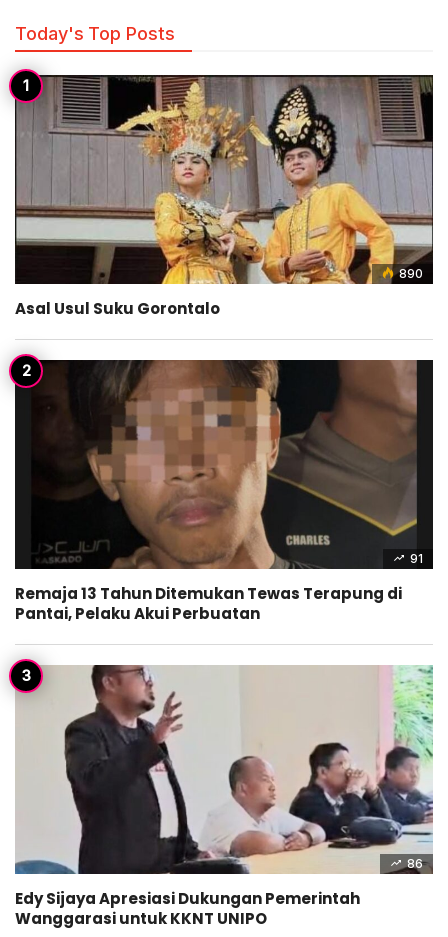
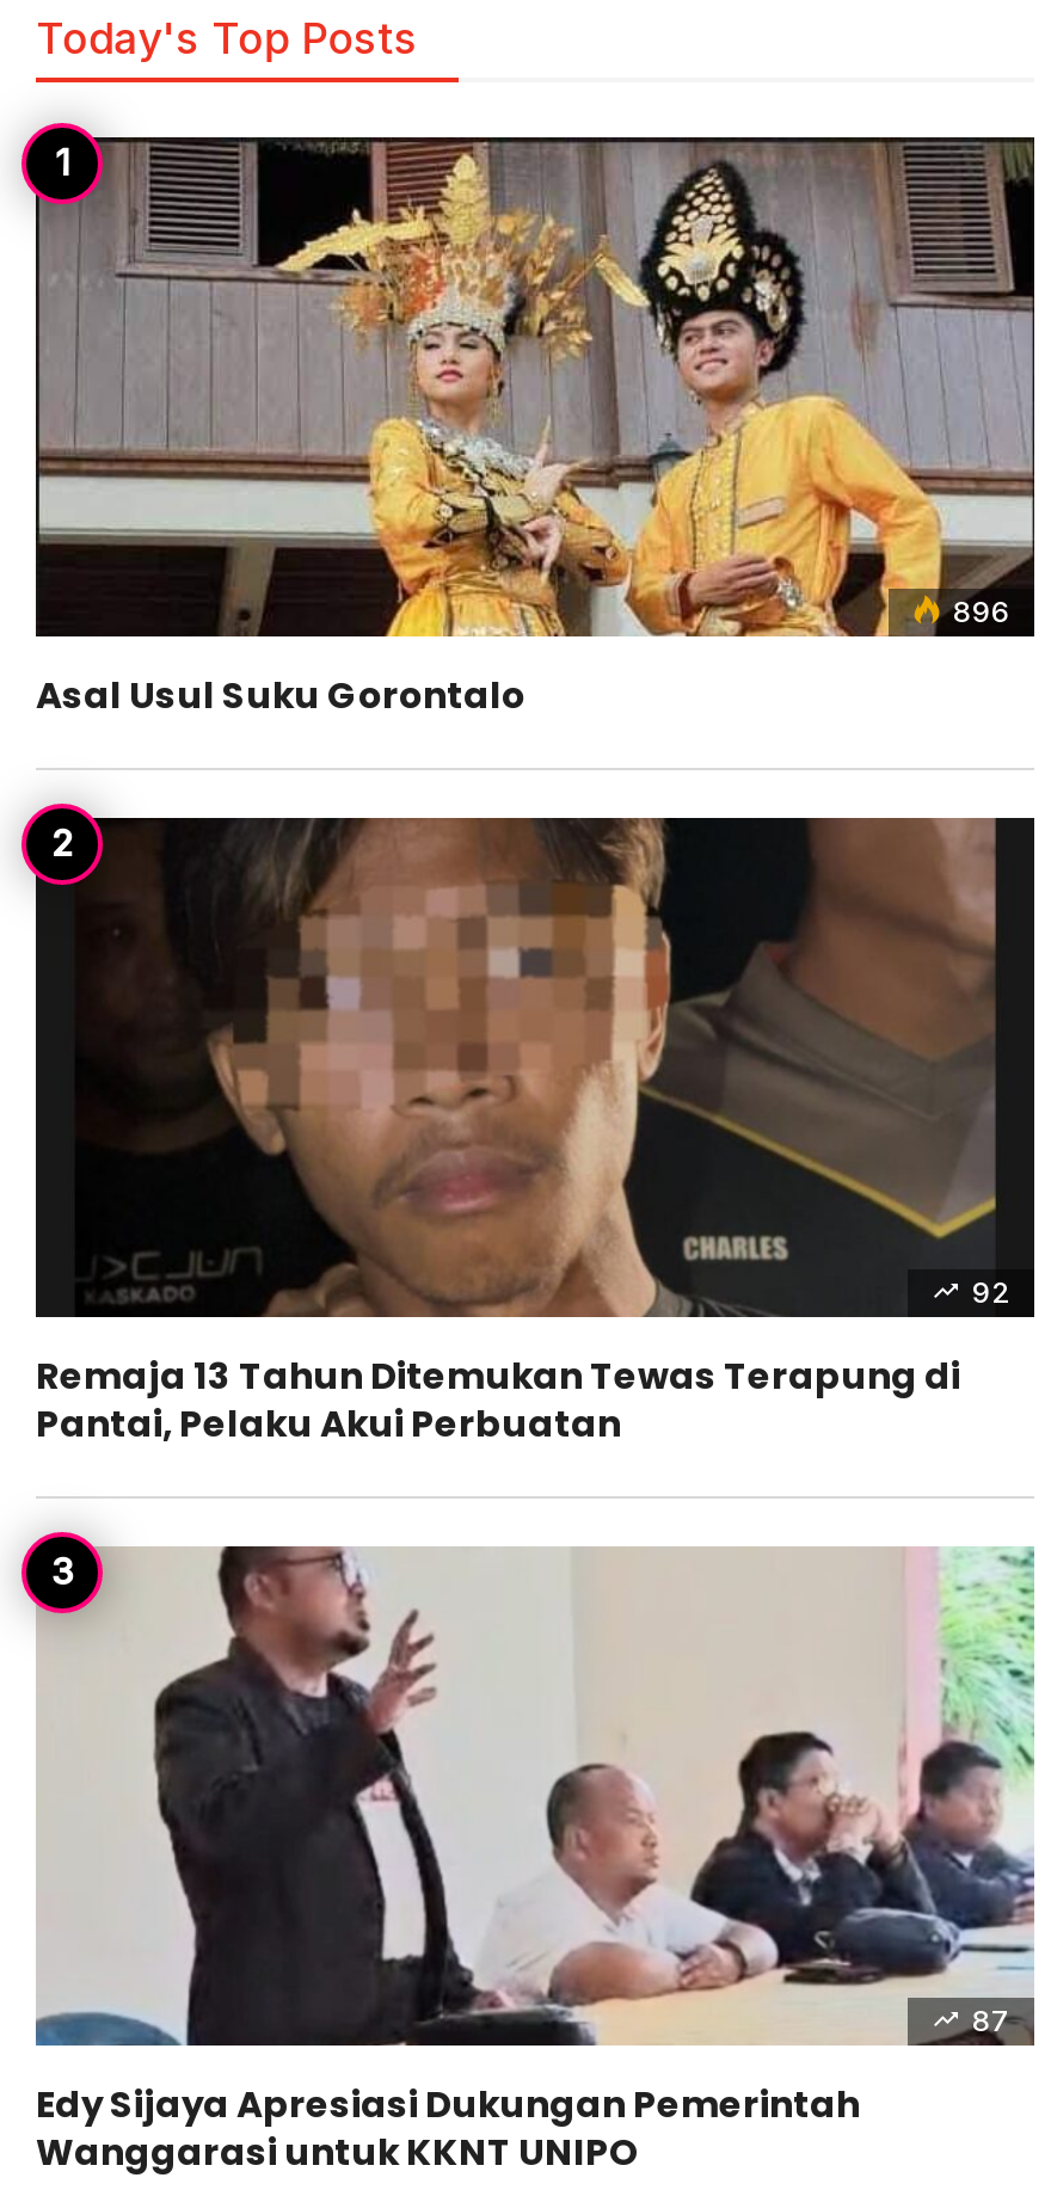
- 890
+ 896

- 91
+ 92

- 86
+ 87
